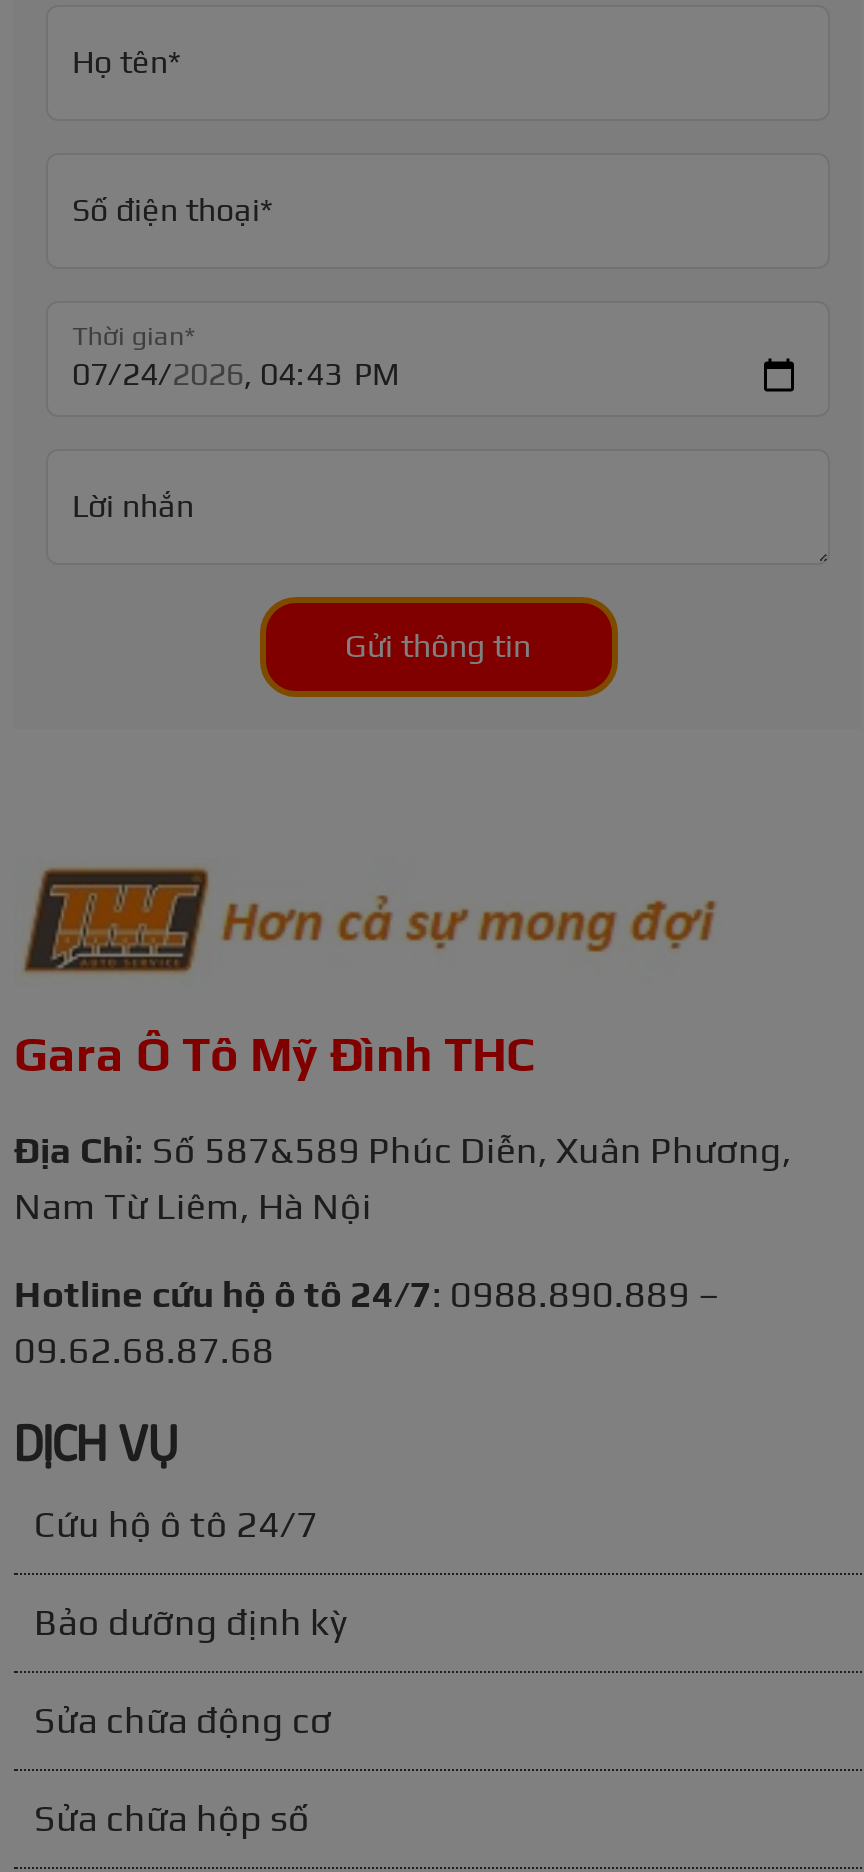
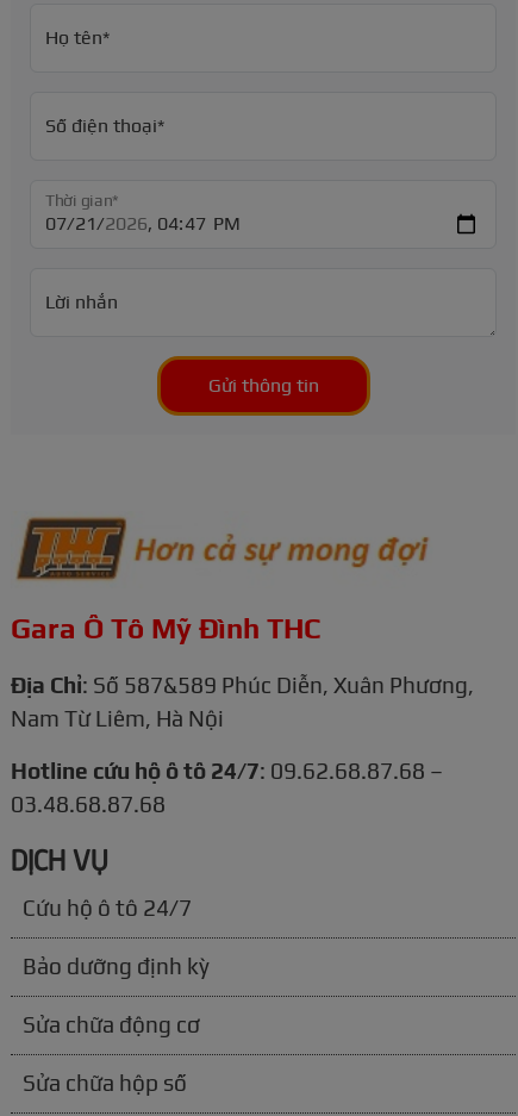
- Hotline cứu hộ ô tô 24/7: 0988.890.889 –
+ Hotline cứu hộ ô tô 24/7: 09.62.68.87.68 –

- 09.62.68.87.68
+ 03.48.68.87.68
